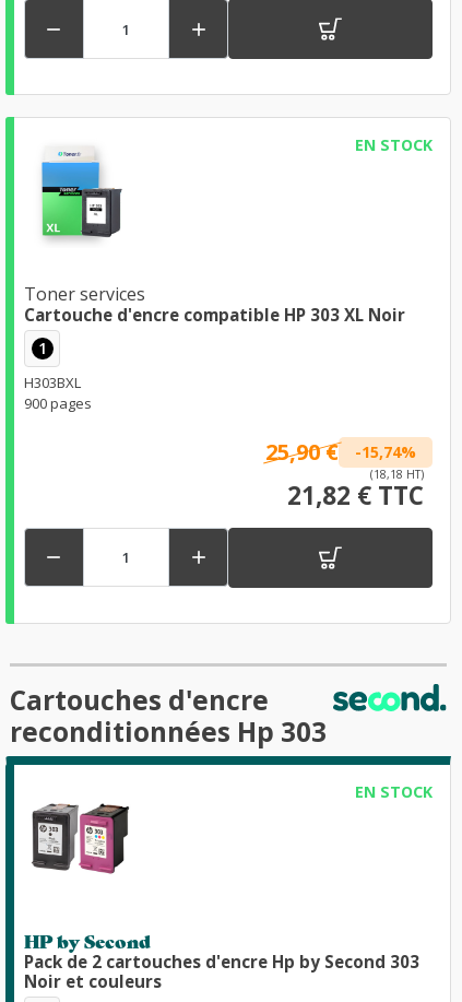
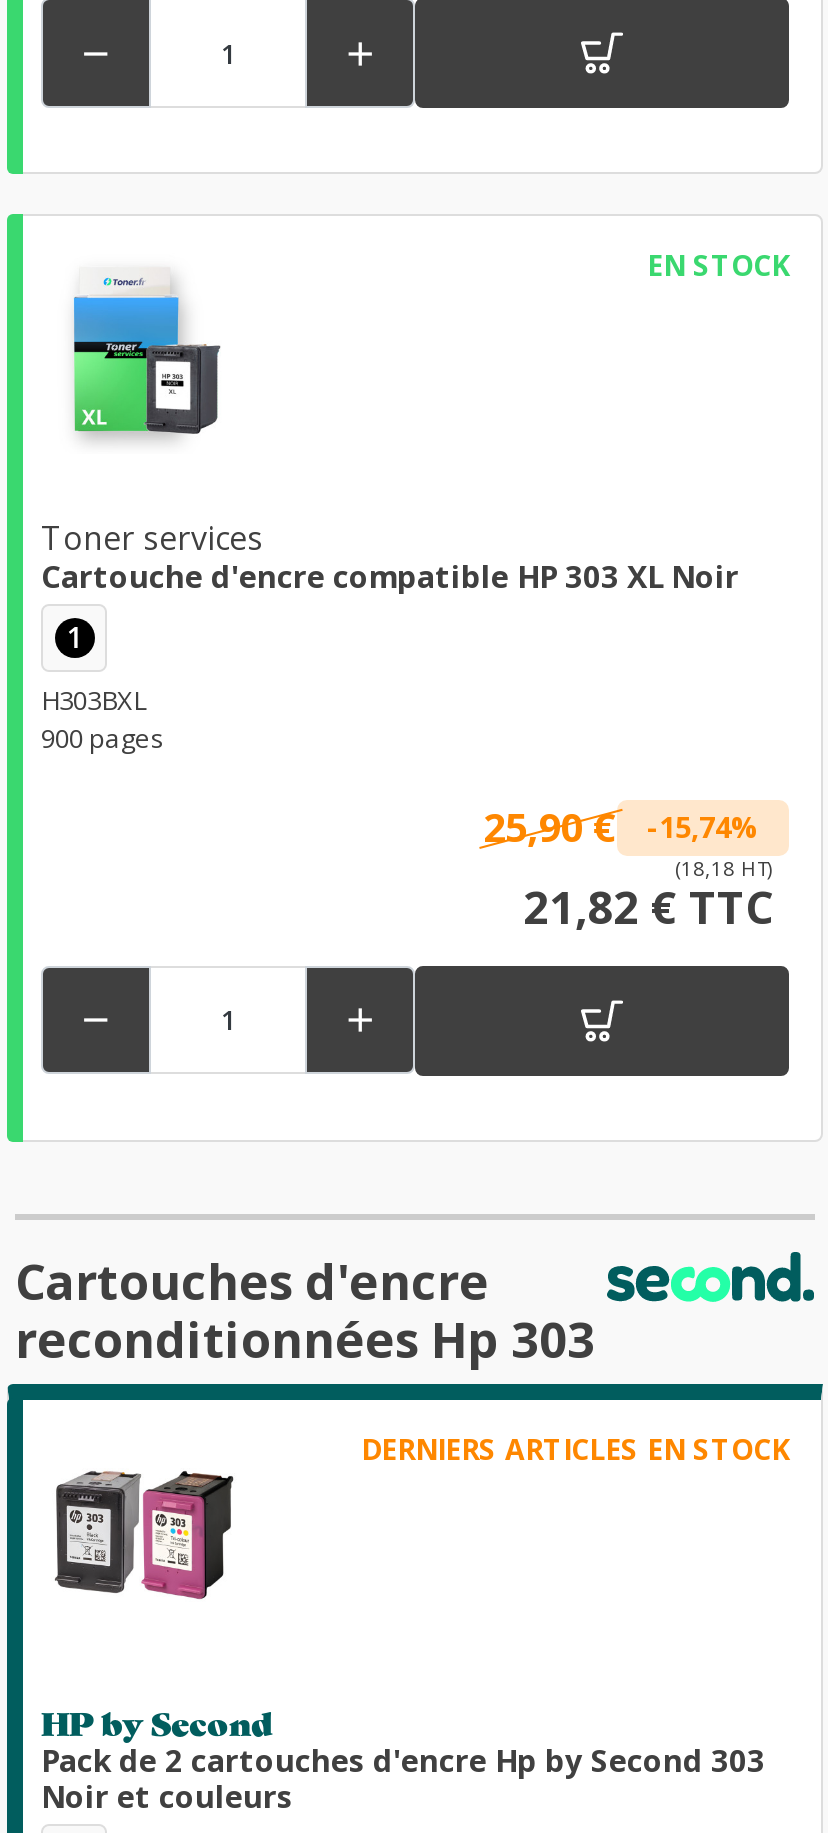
- EN STOCK
+ DERNIERS ARTICLES EN STOCK
